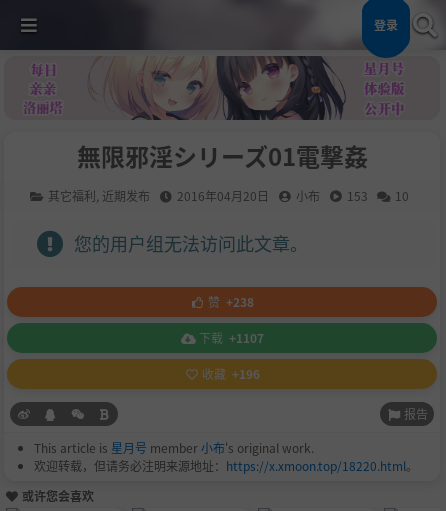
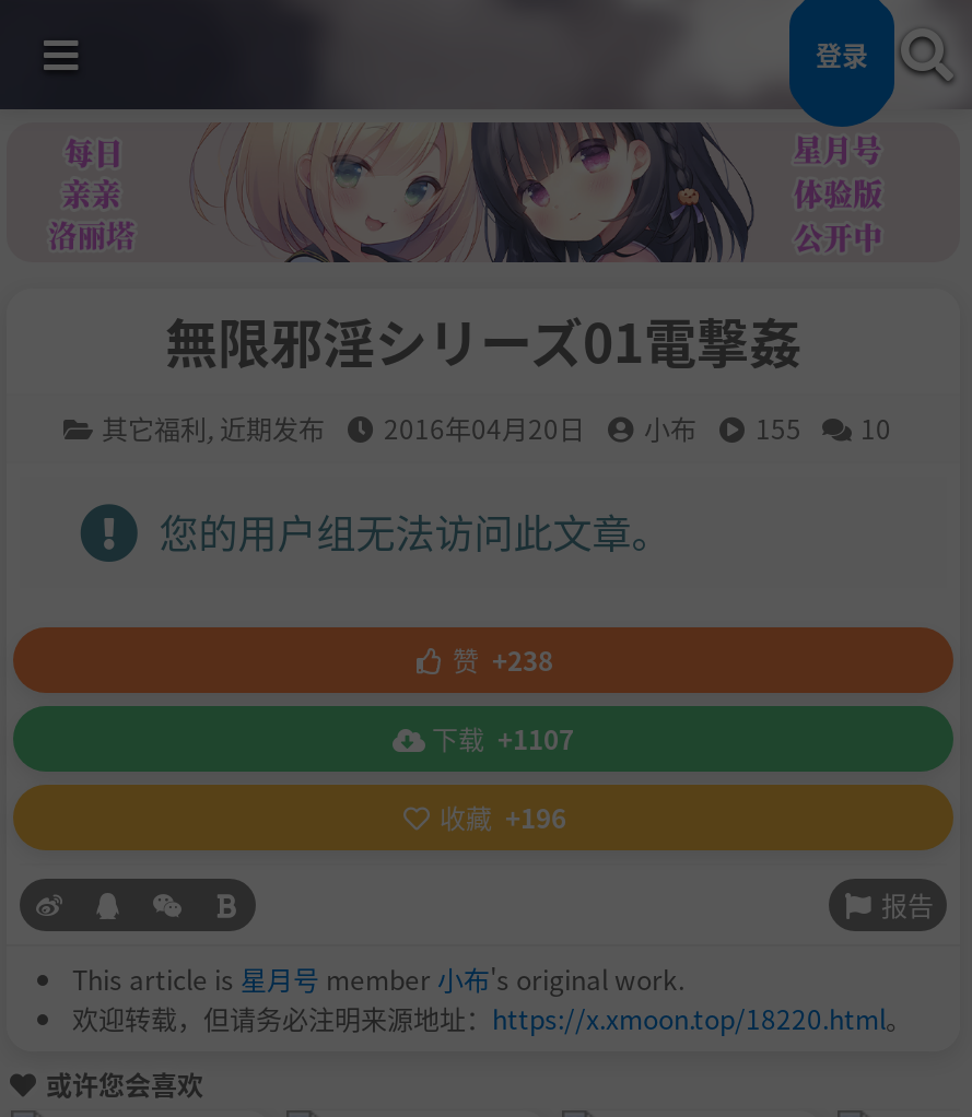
- 其它福利,近期发布 2016年04月20日 小布 153 10
+ 其它福利,近期发布 2016年04月20日 小布 155 10
